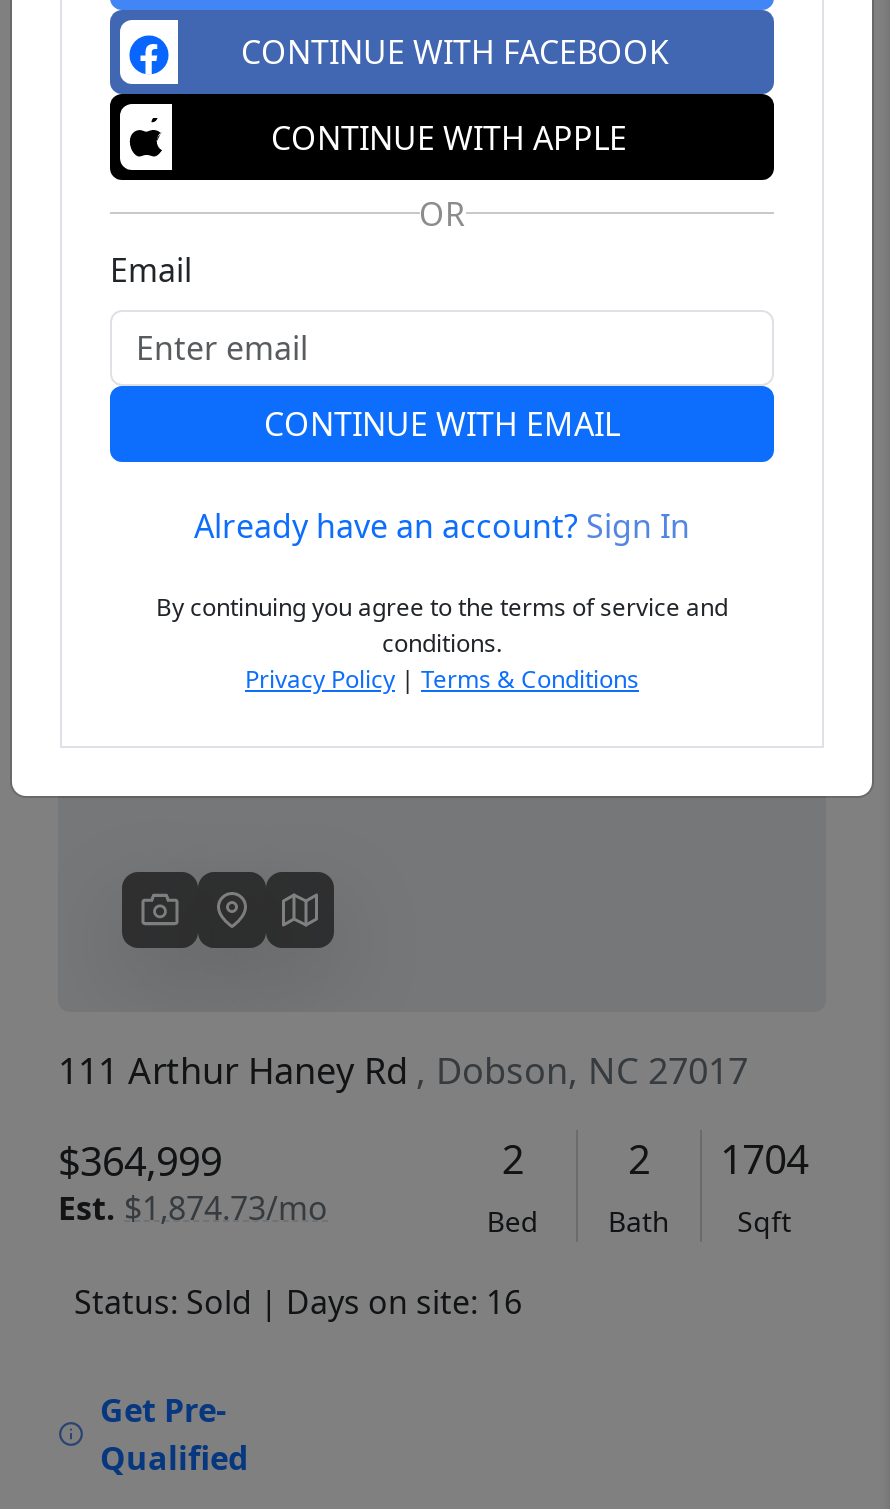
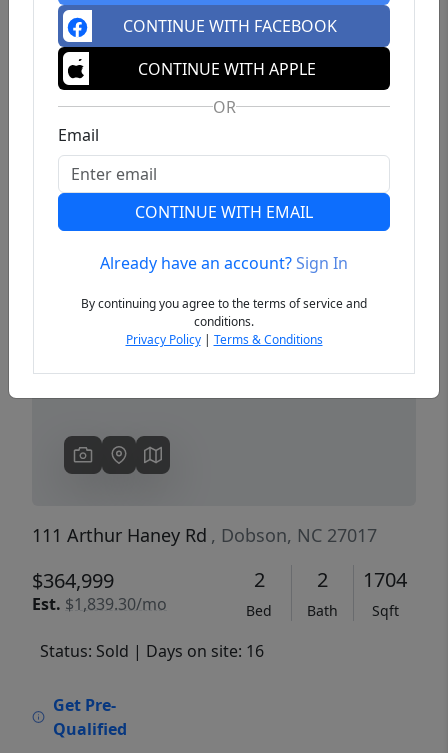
- Est. $1,874.73/mo
+ Est. $1,839.30/mo
